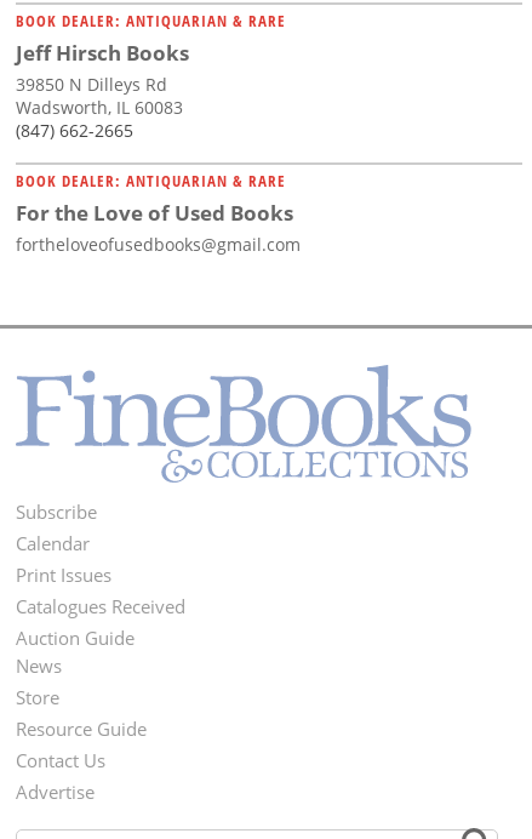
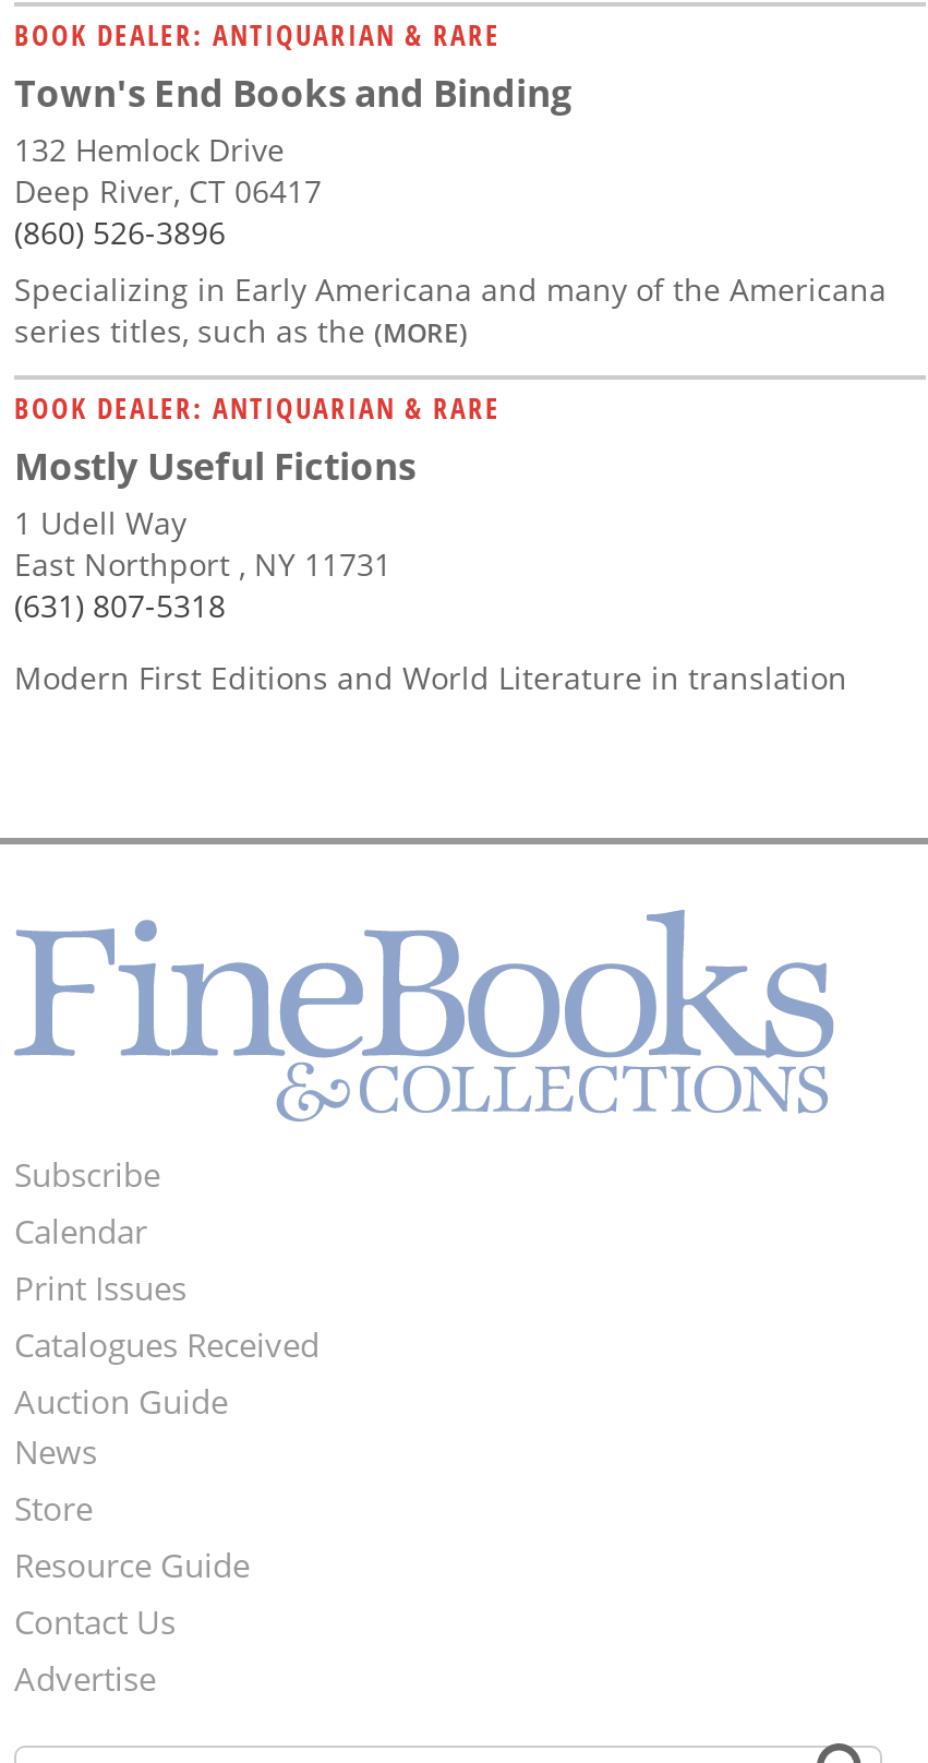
- Jeff Hirsch Books
- 39850 N Dilleys Rd
- Wadsworth, IL 60083
- (847) 662-2665
+ Town's End Books and Binding
+ 132 Hemlock Drive
+ Deep River, CT 06417
+ (860) 526-3896
+ Specializing in Early Americana and many of the Americana
+ series titles, such as the (MORE)

- For the Love of Used Books
- fortheloveofusedbooks@gmail.com
+ Mostly Useful Fictions
+ 1 Udell Way
+ East Northport , NY 11731
+ (631) 807-5318
+ Modern First Editions and World Literature in translation
